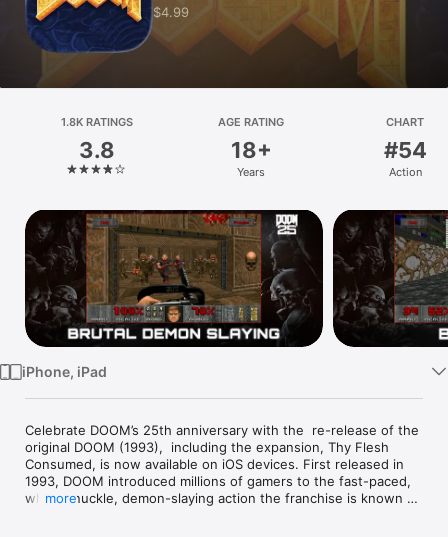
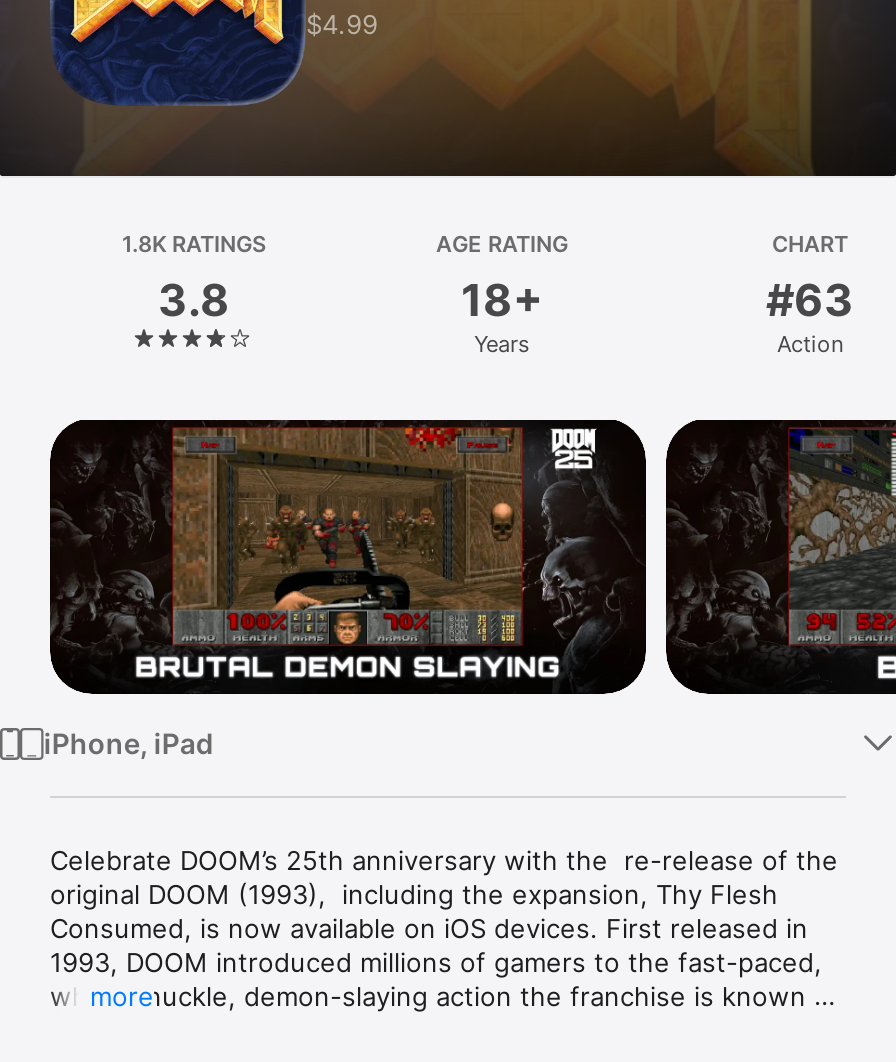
- #54
+ #63
